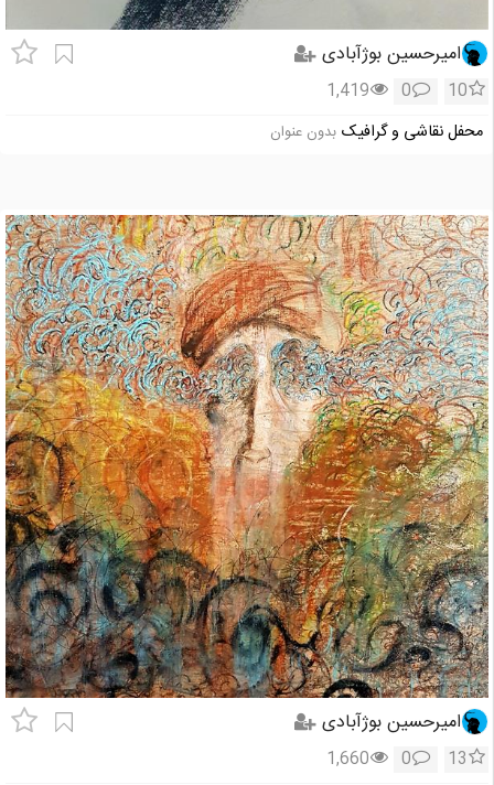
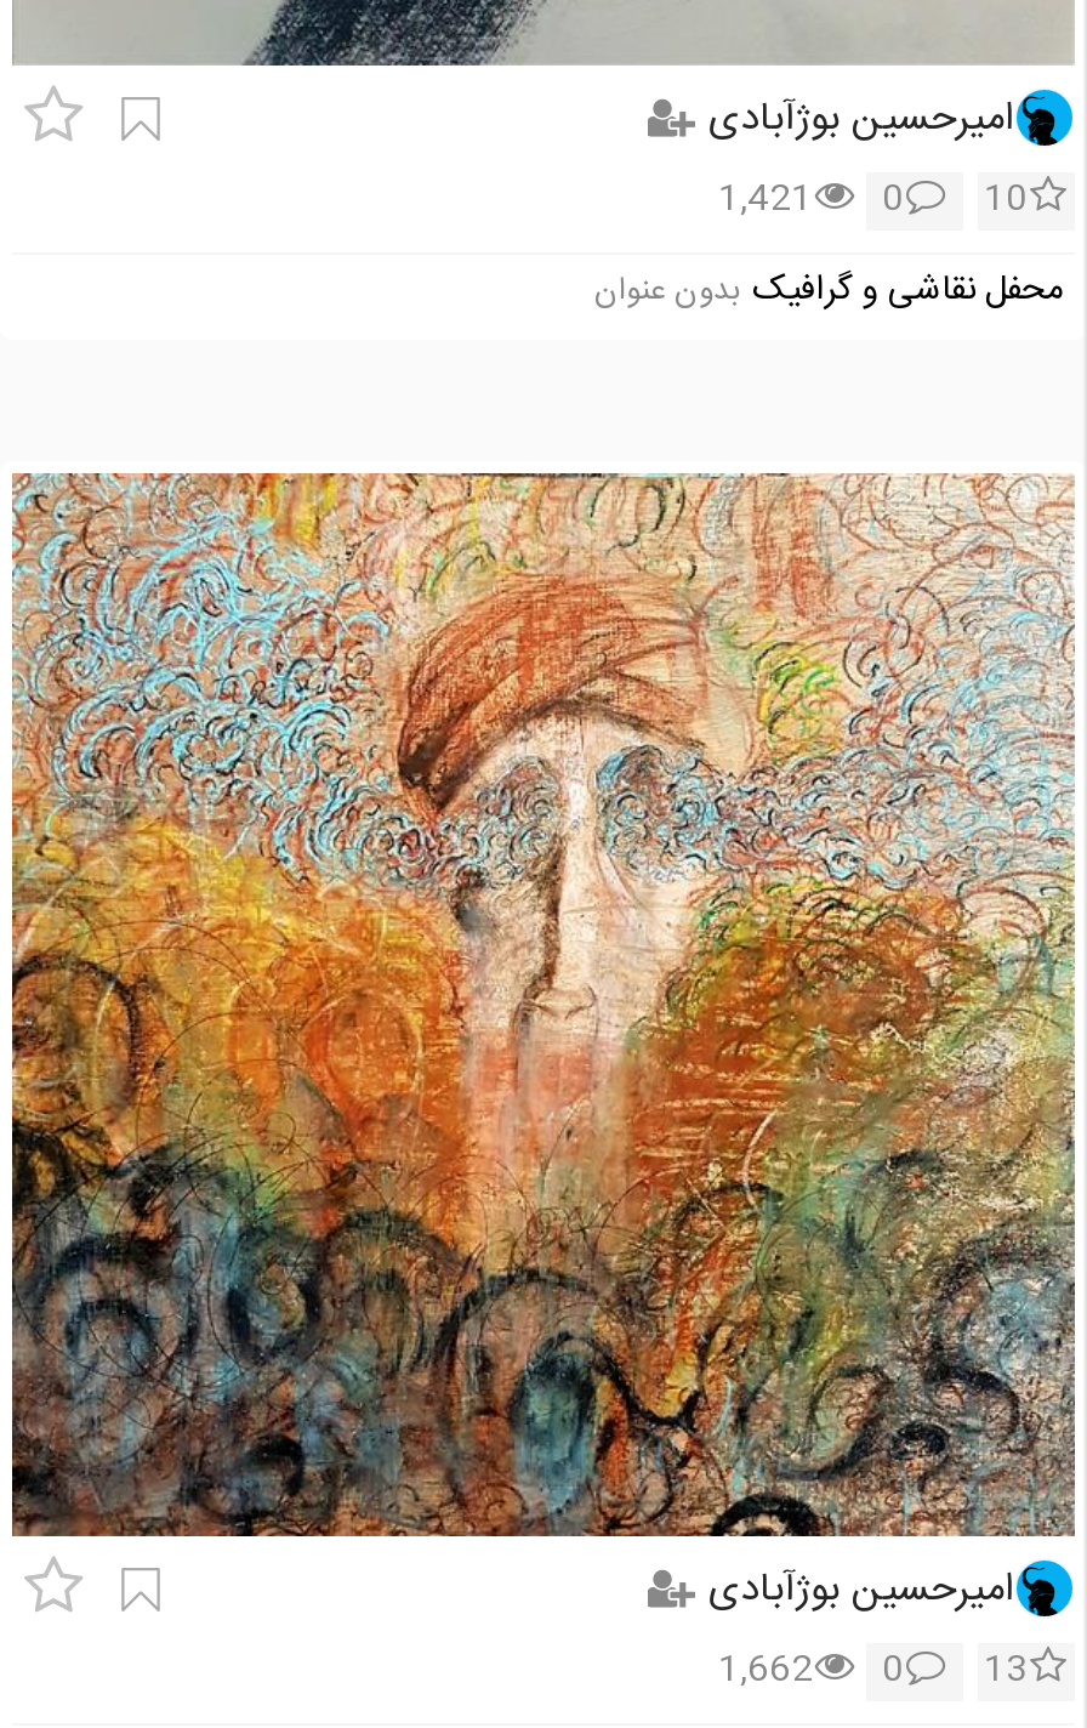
- 1,419 0 10
+ 1,421 0 10

- 1,660 0 13
+ 1,662 0 13
